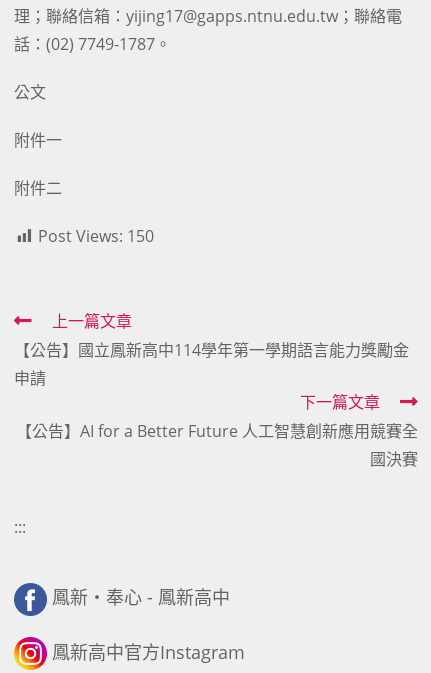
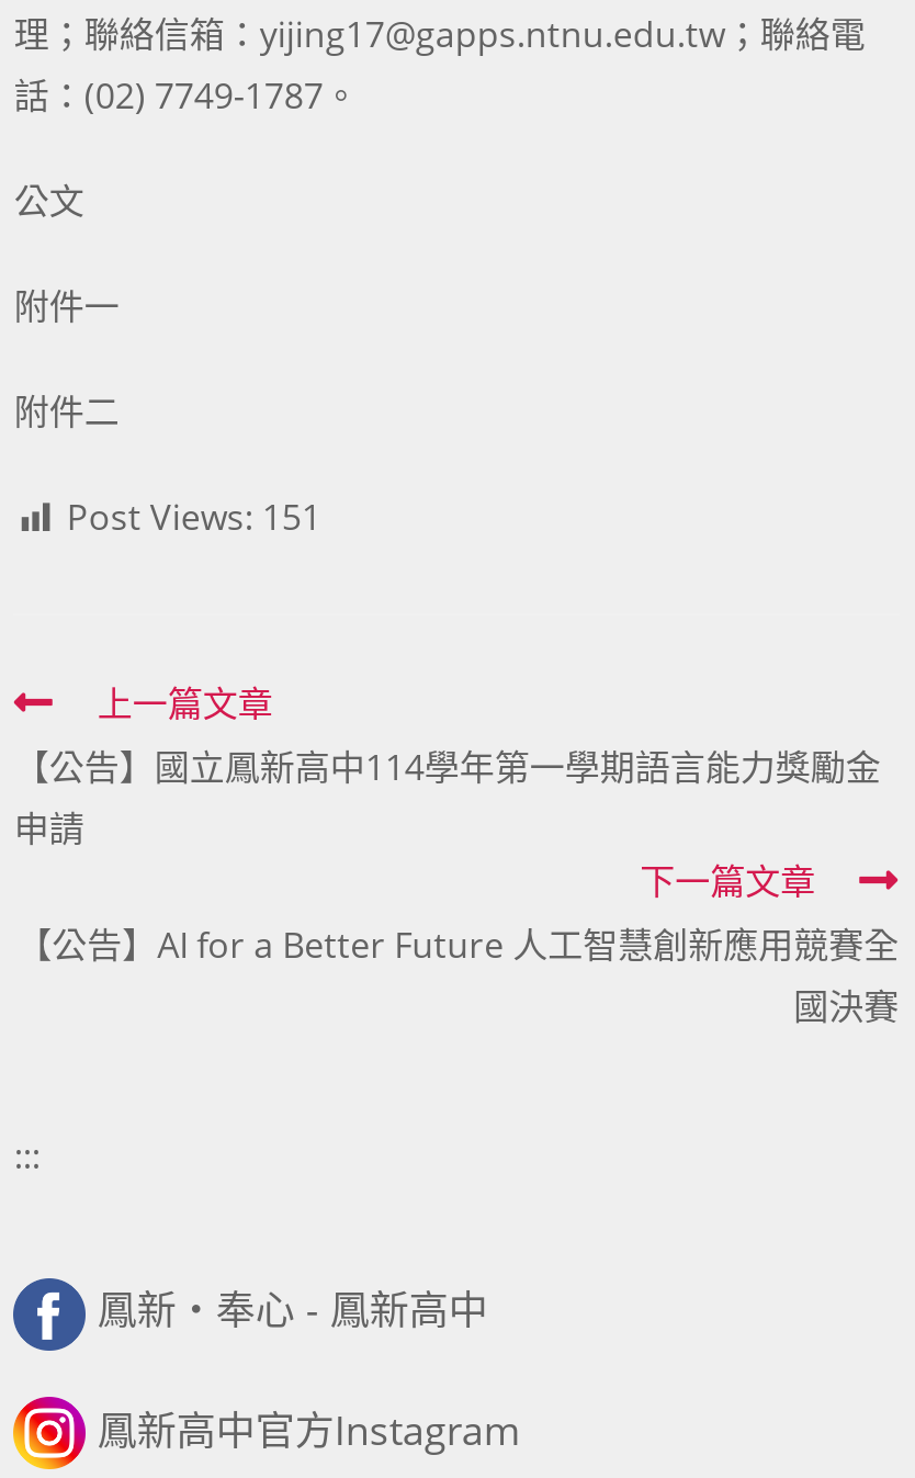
- Post Views: 150
+ Post Views: 151
